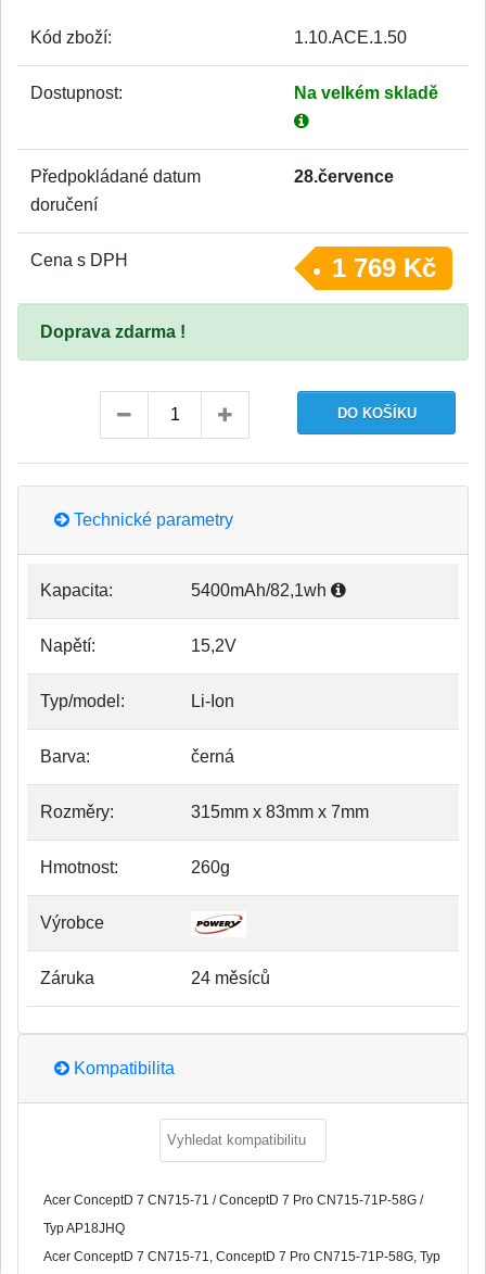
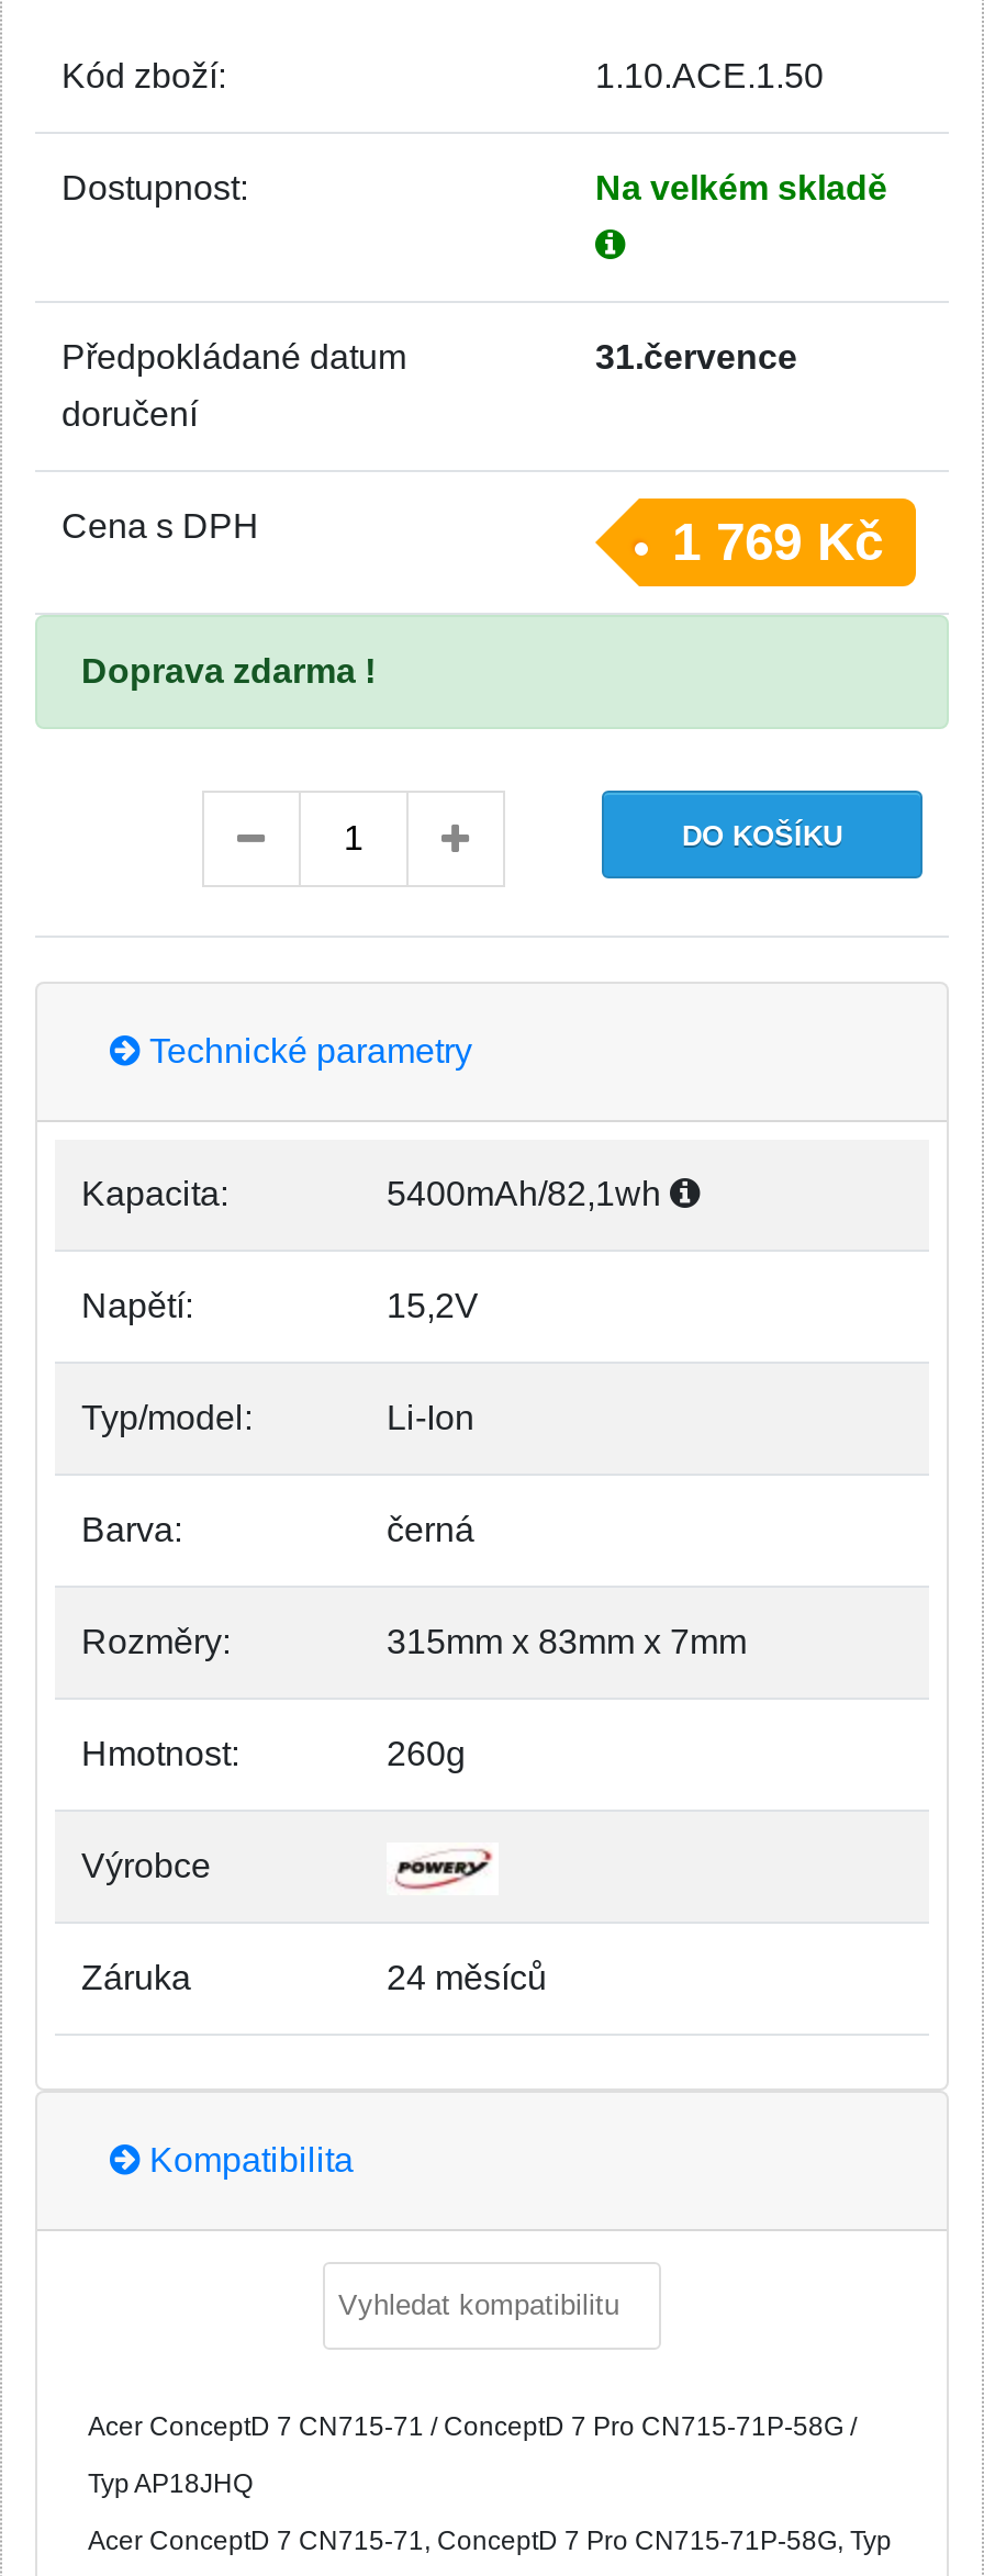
- 28.července
+ 31.července
